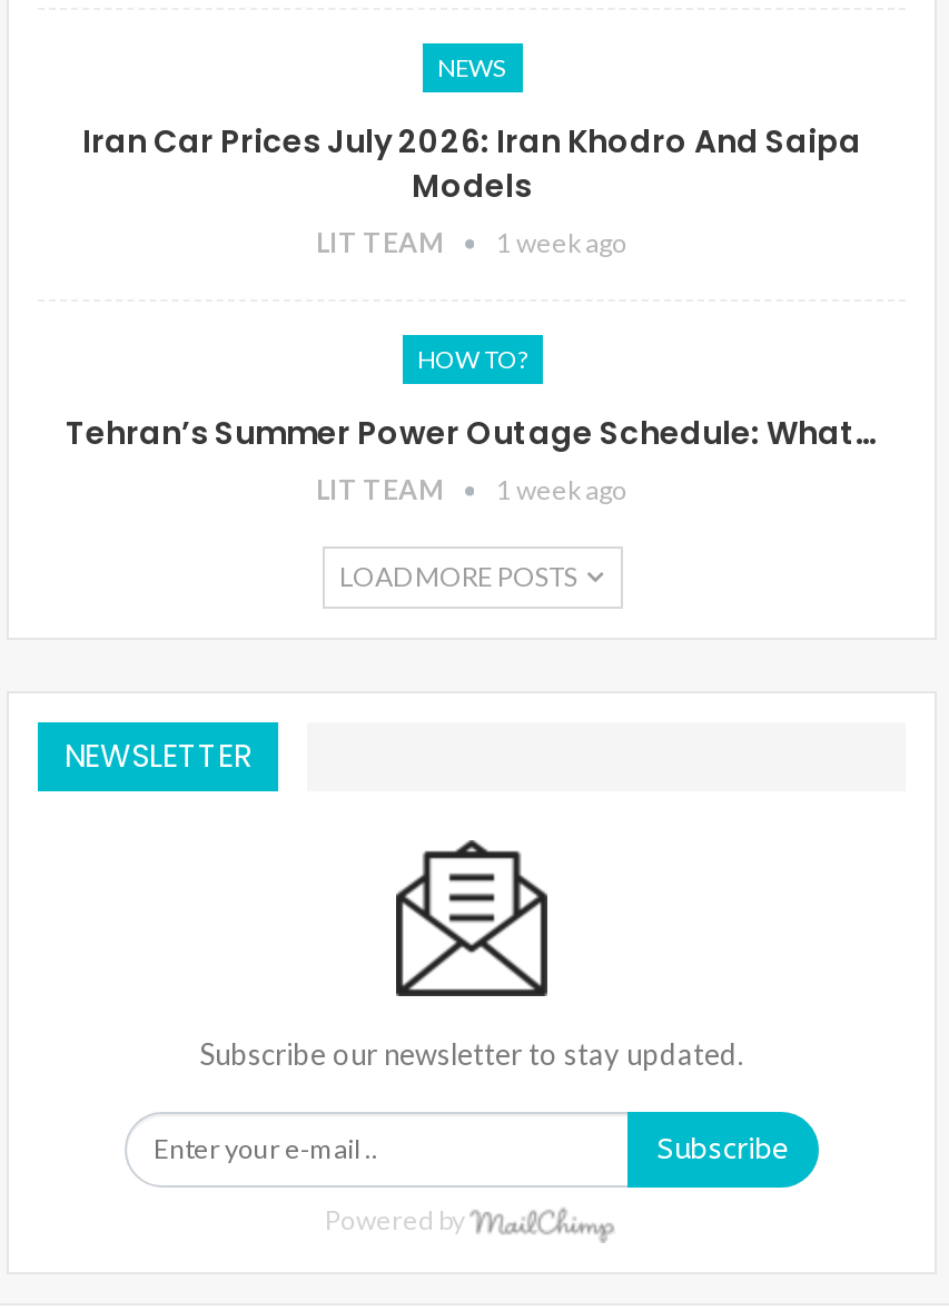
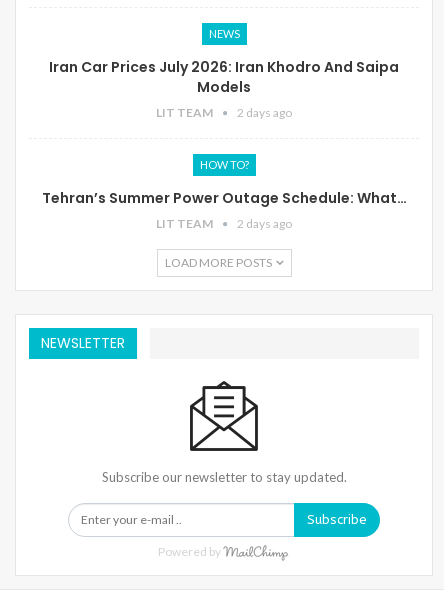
- LIT TEAM 1 week ago
+ LIT TEAM 2 days ago

- LIT TEAM 1 week ago
+ LIT TEAM 2 days ago
